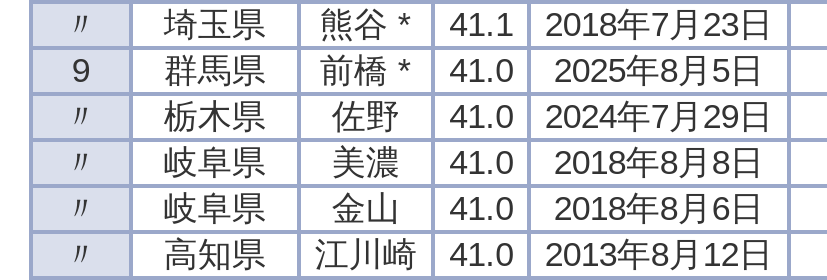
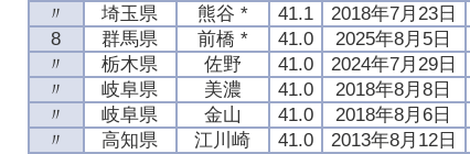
- 9
+ 8
